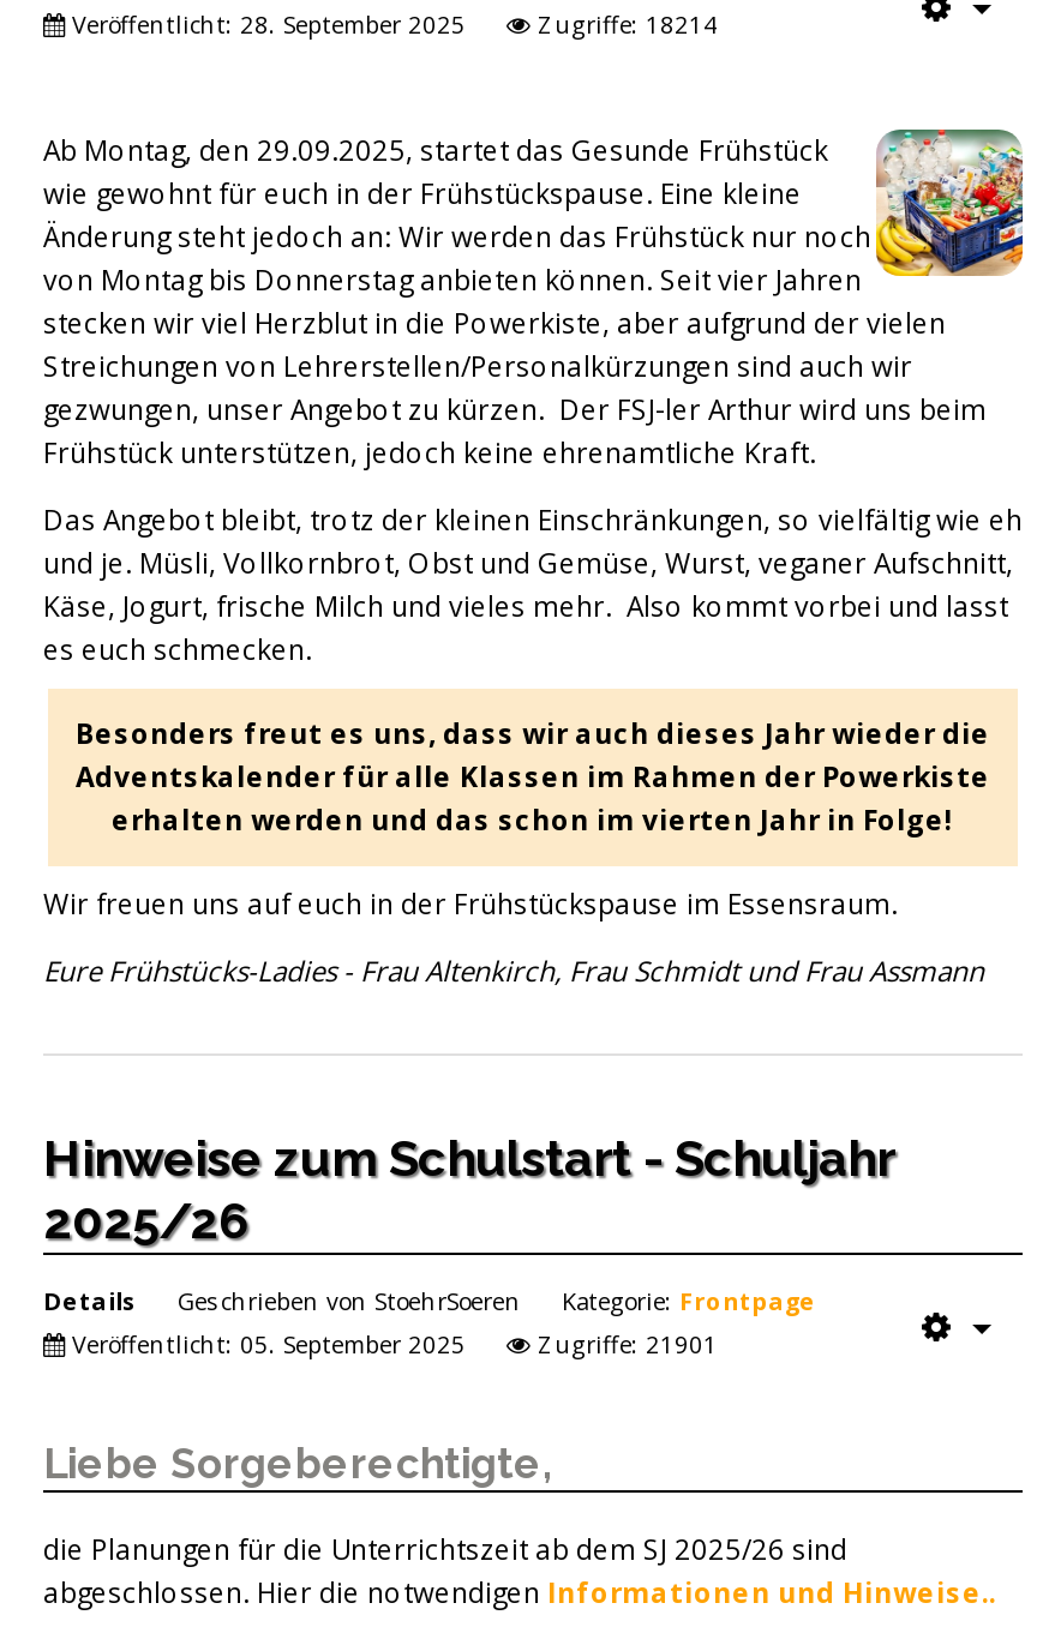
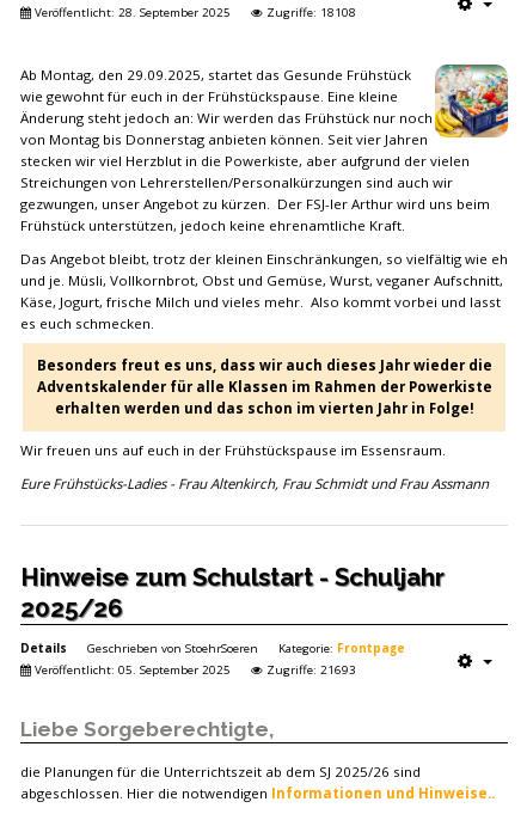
- Zugriffe: 18214
+ Zugriffe: 18108

- Zugriffe: 21901
+ Zugriffe: 21693
